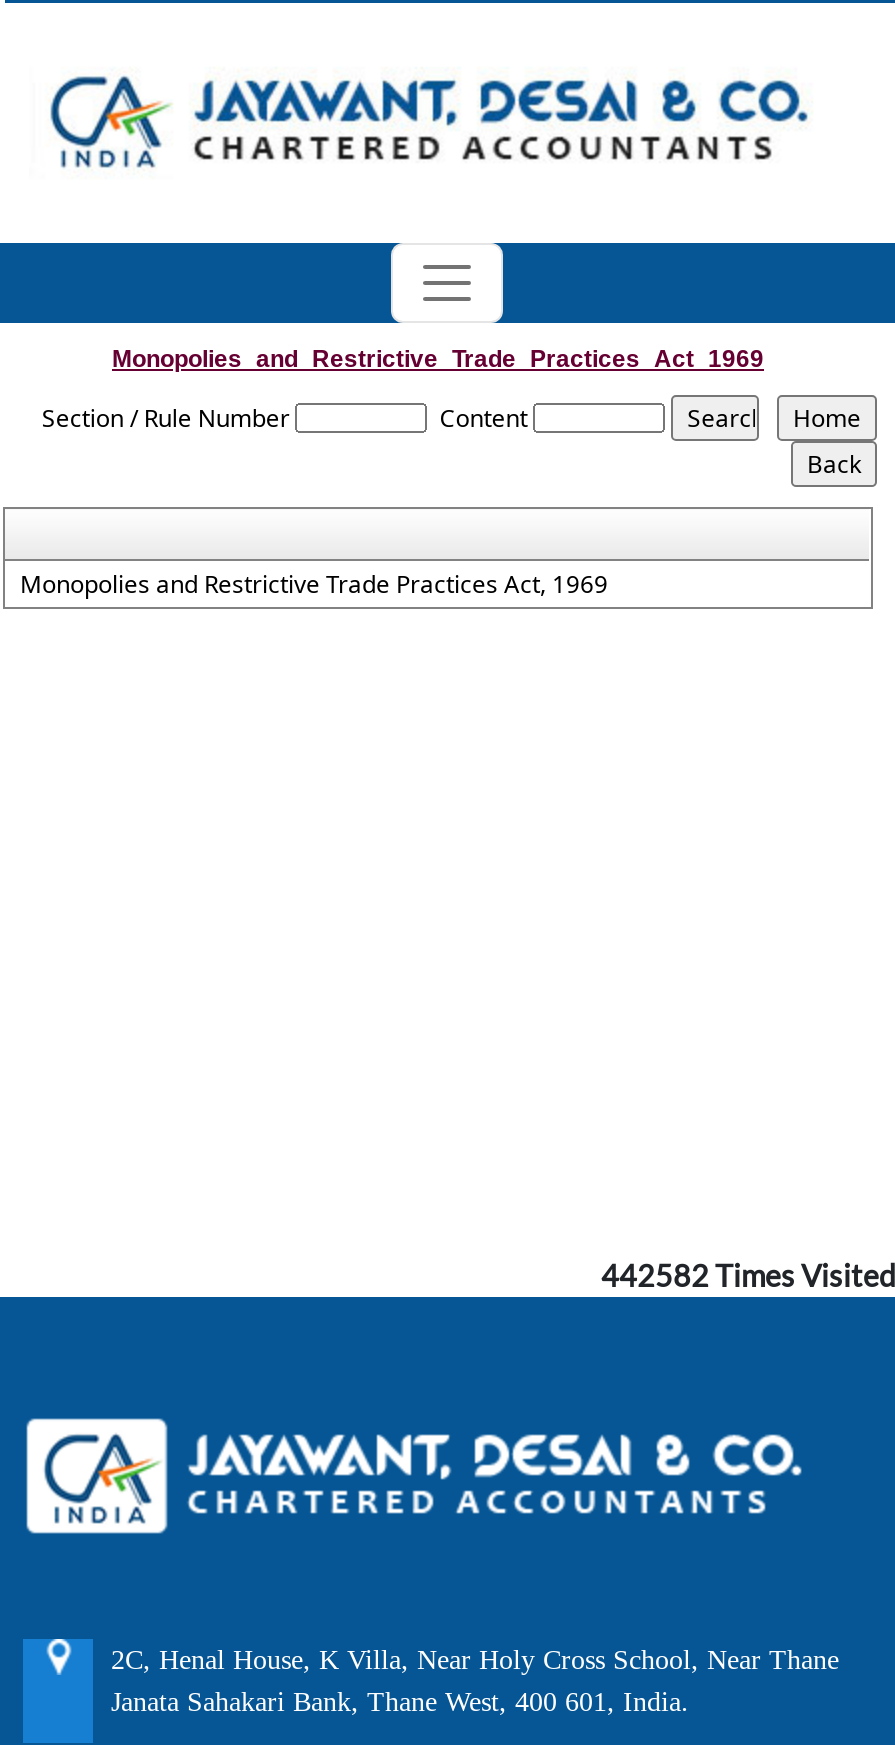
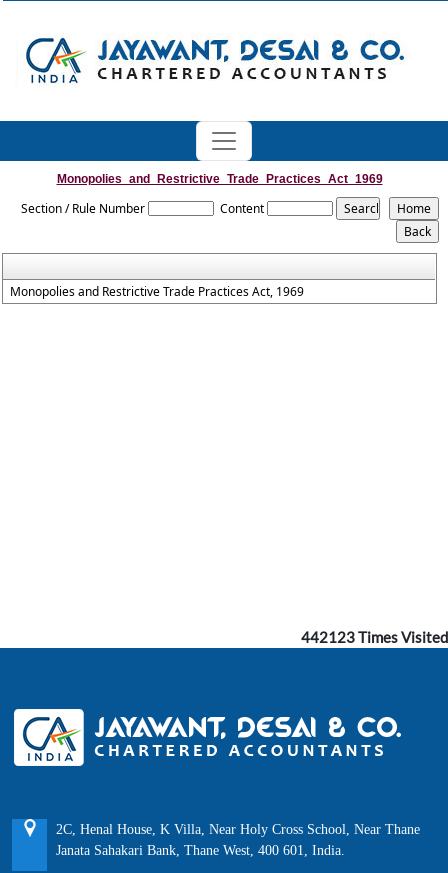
- 442582 Times Visited
+ 442123 Times Visited
